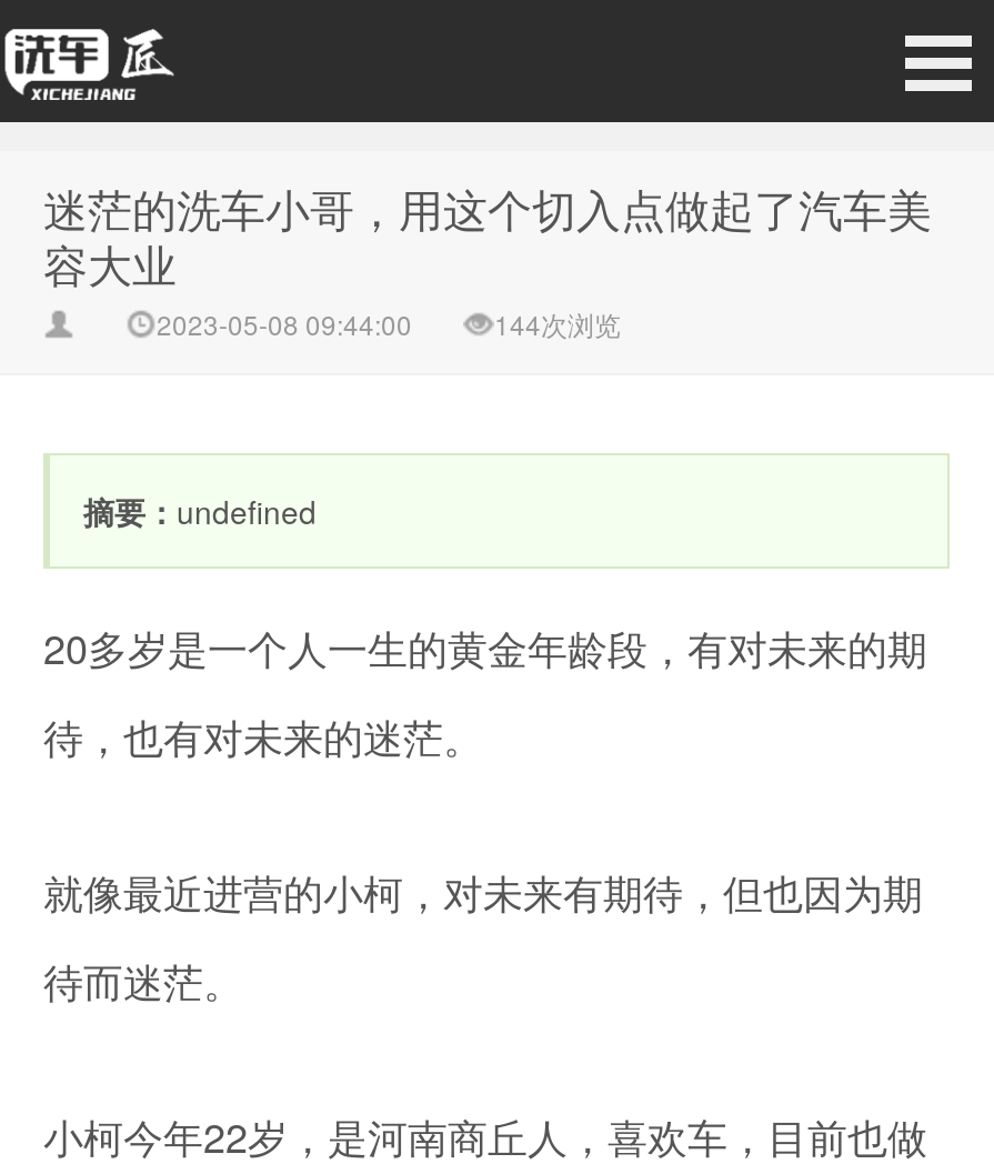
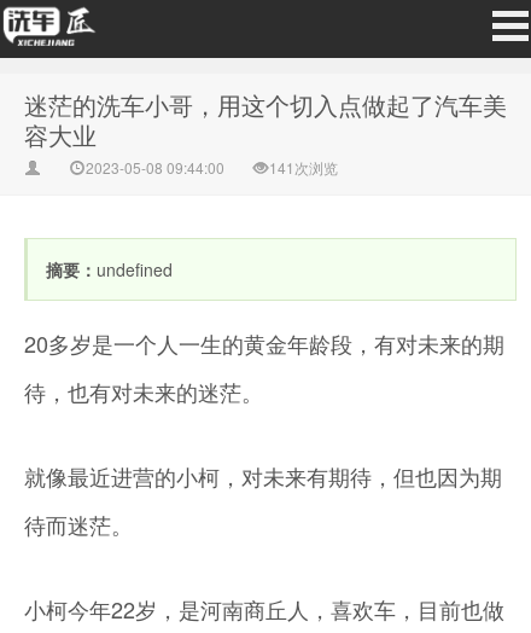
- 144次浏览
+ 141次浏览
